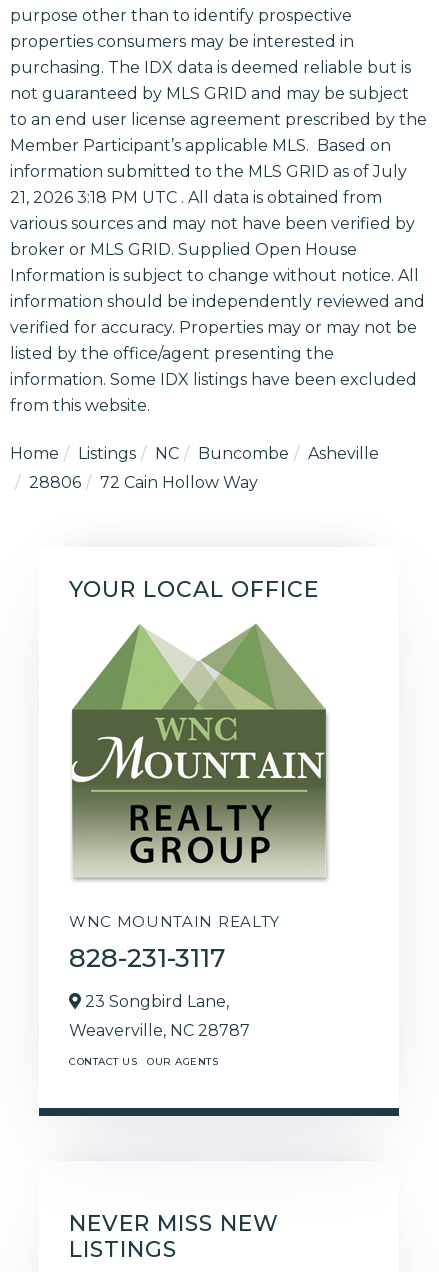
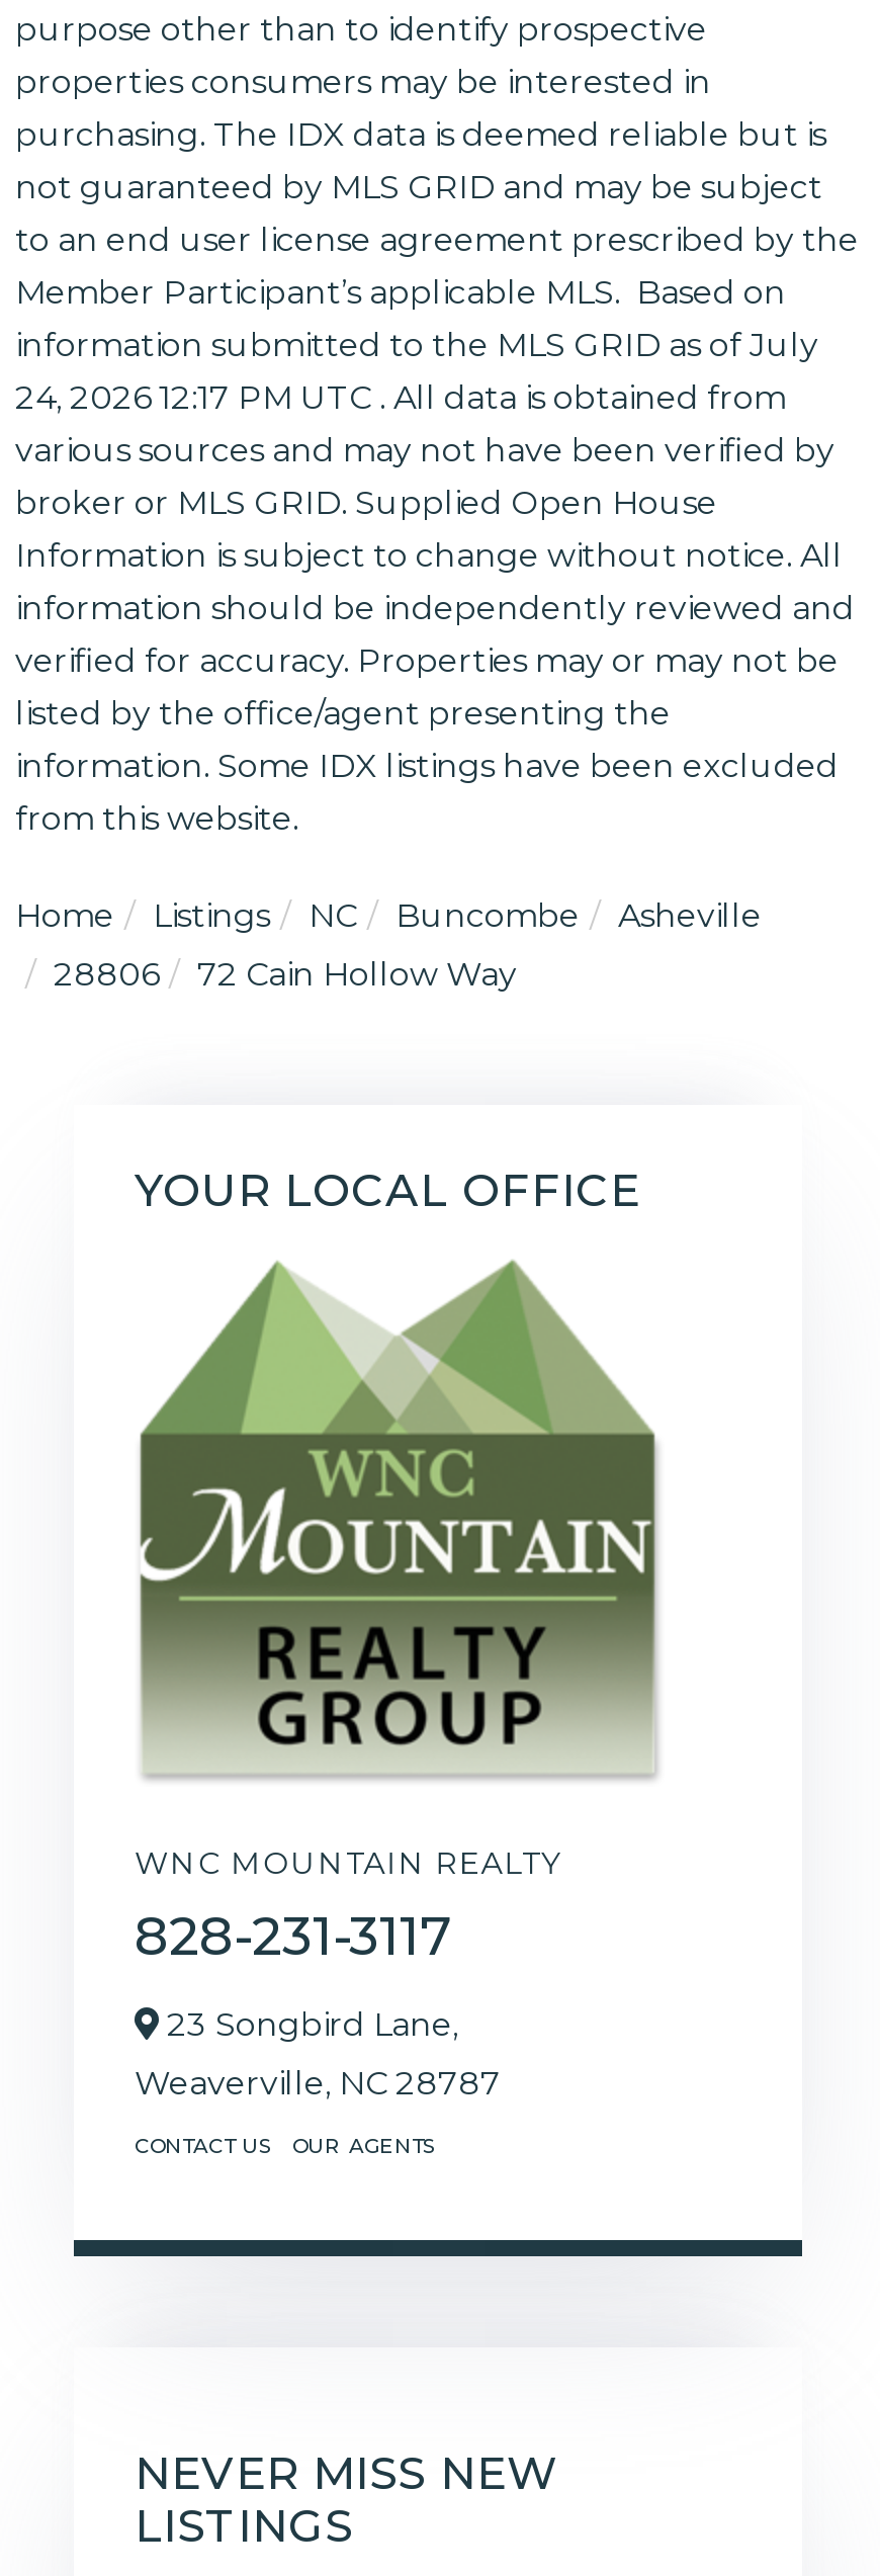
- 21, 2026 3:18 PM UTC . All data is obtained from
+ 24, 2026 12:17 PM UTC . All data is obtained from
